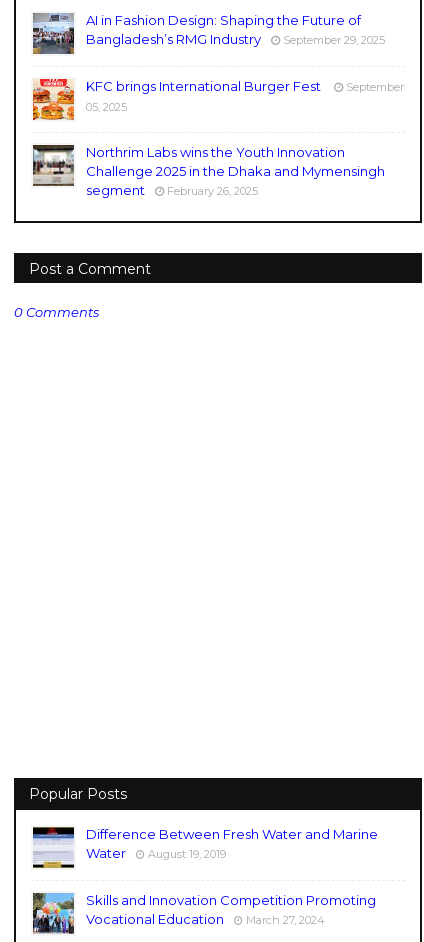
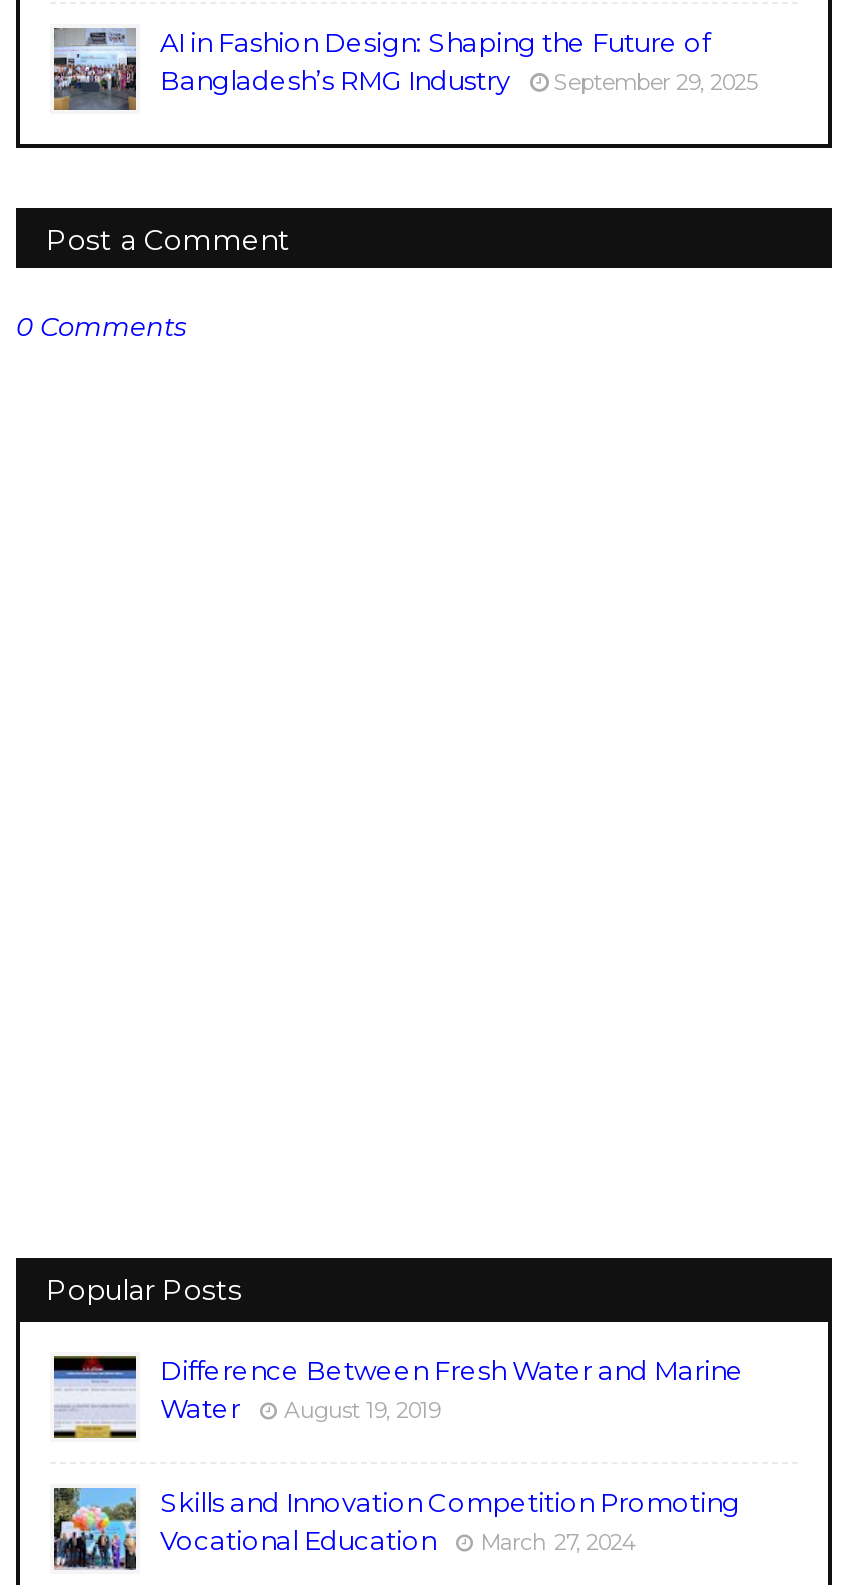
- [image]
- KFC brings International Burger Fest
- September
- 05, 2025
- Northrim Labs wins the Youth Innovation
- Challenge 2025 in the Dhaka and Mymensingh
- segment
- February 26, 2025

- [image]
